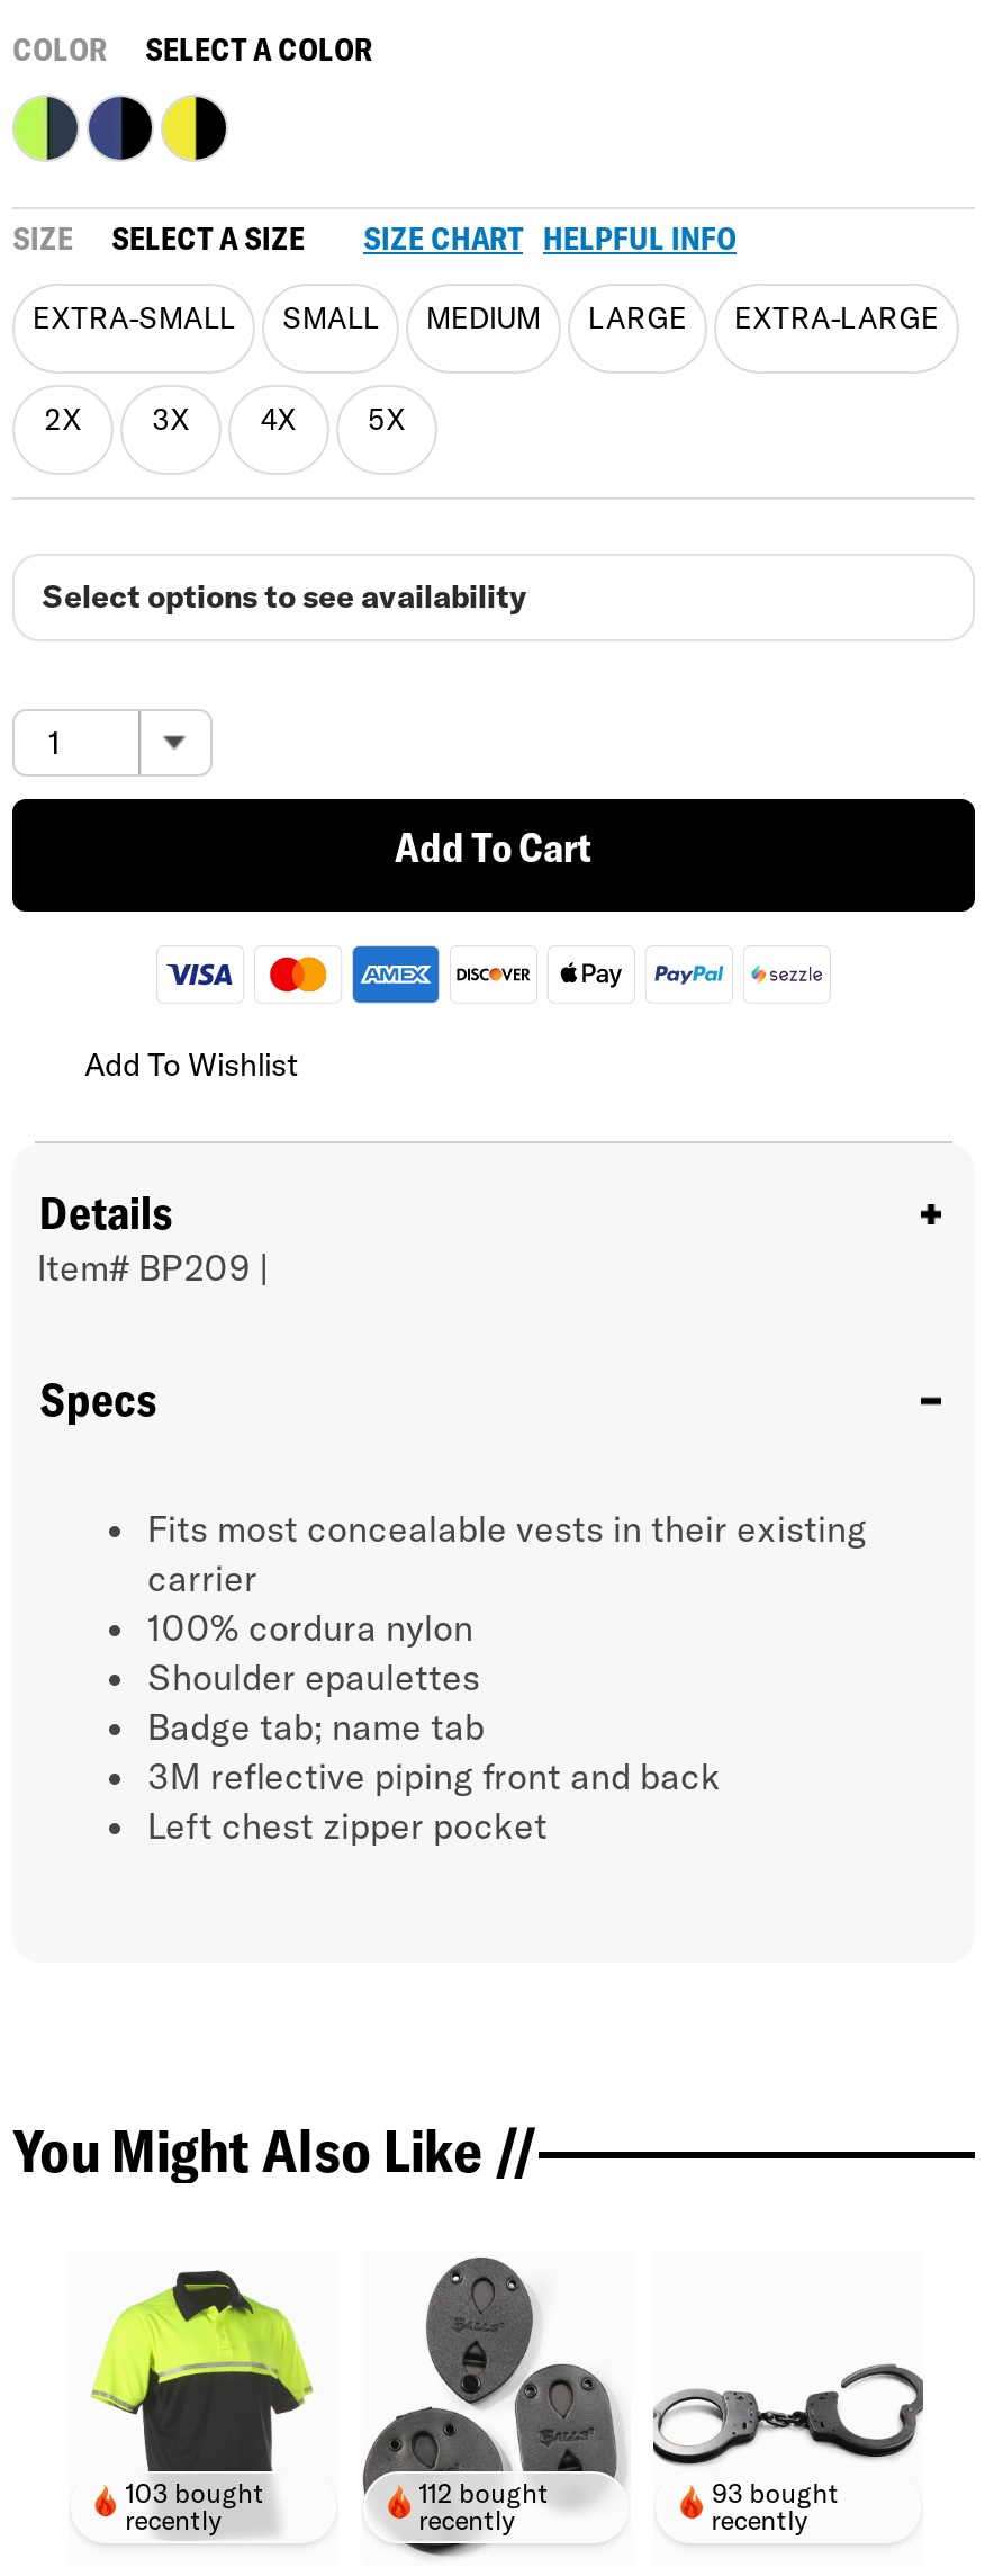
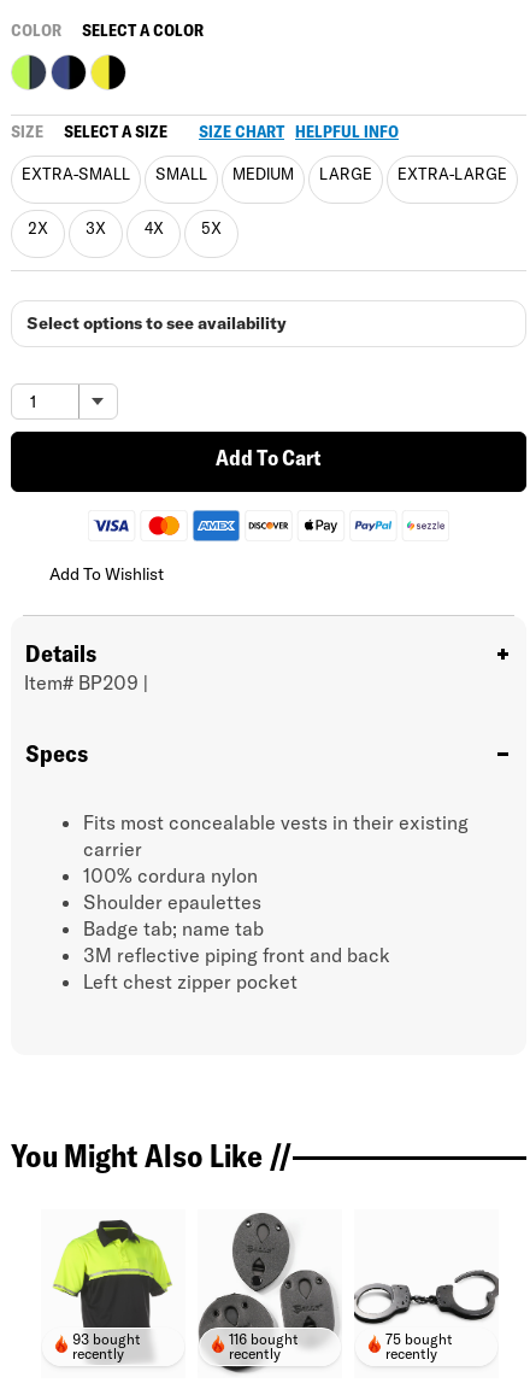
- 103 bought
+ 93 bought

- 112 bought
+ 116 bought

- 93 bought
+ 75 bought
